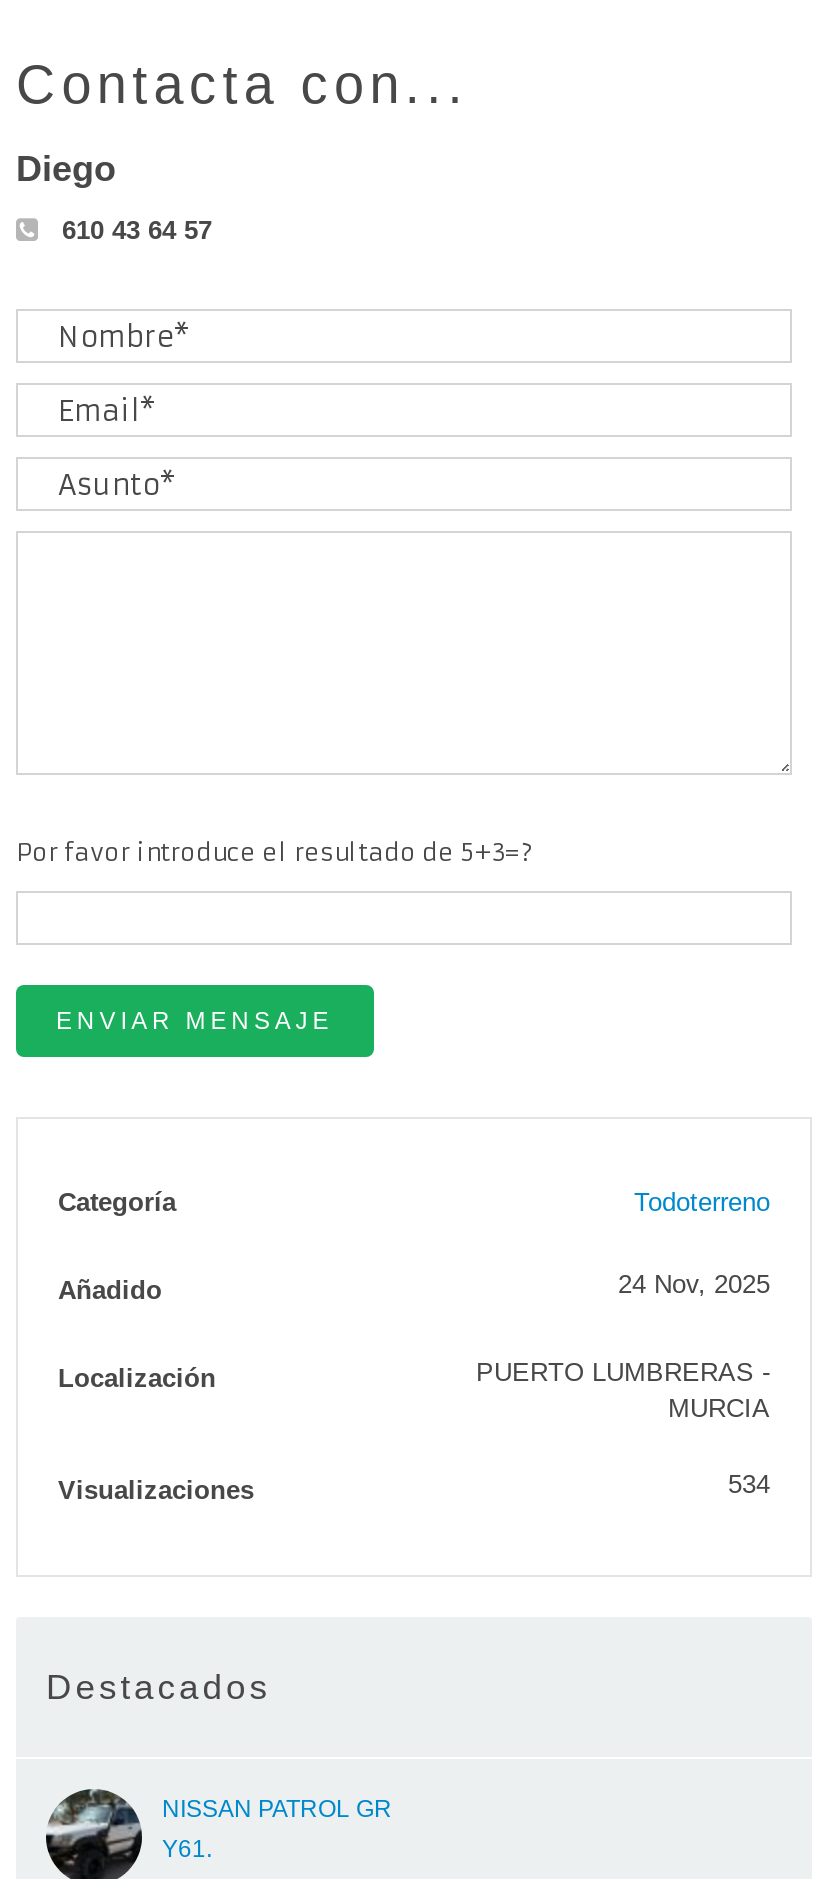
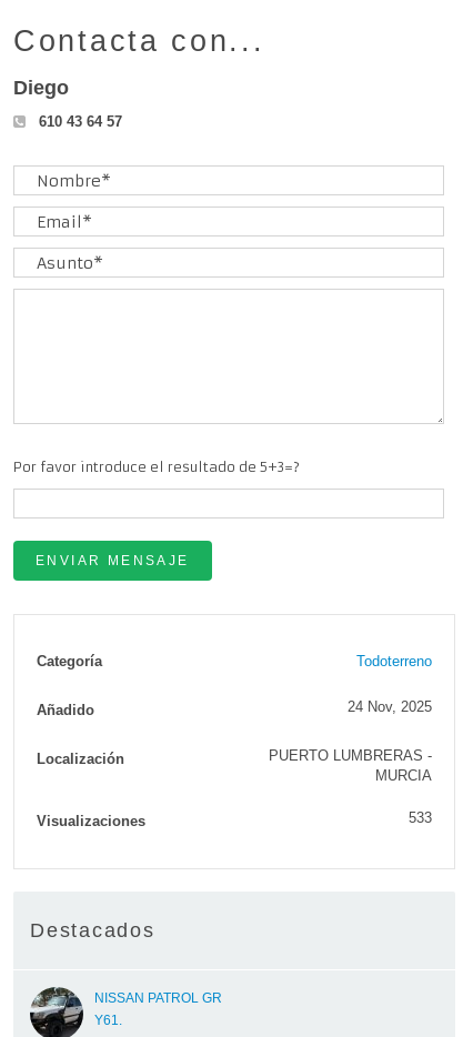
- 534
+ 533
